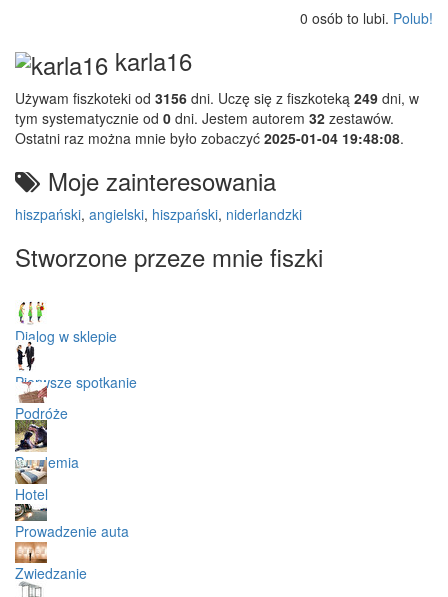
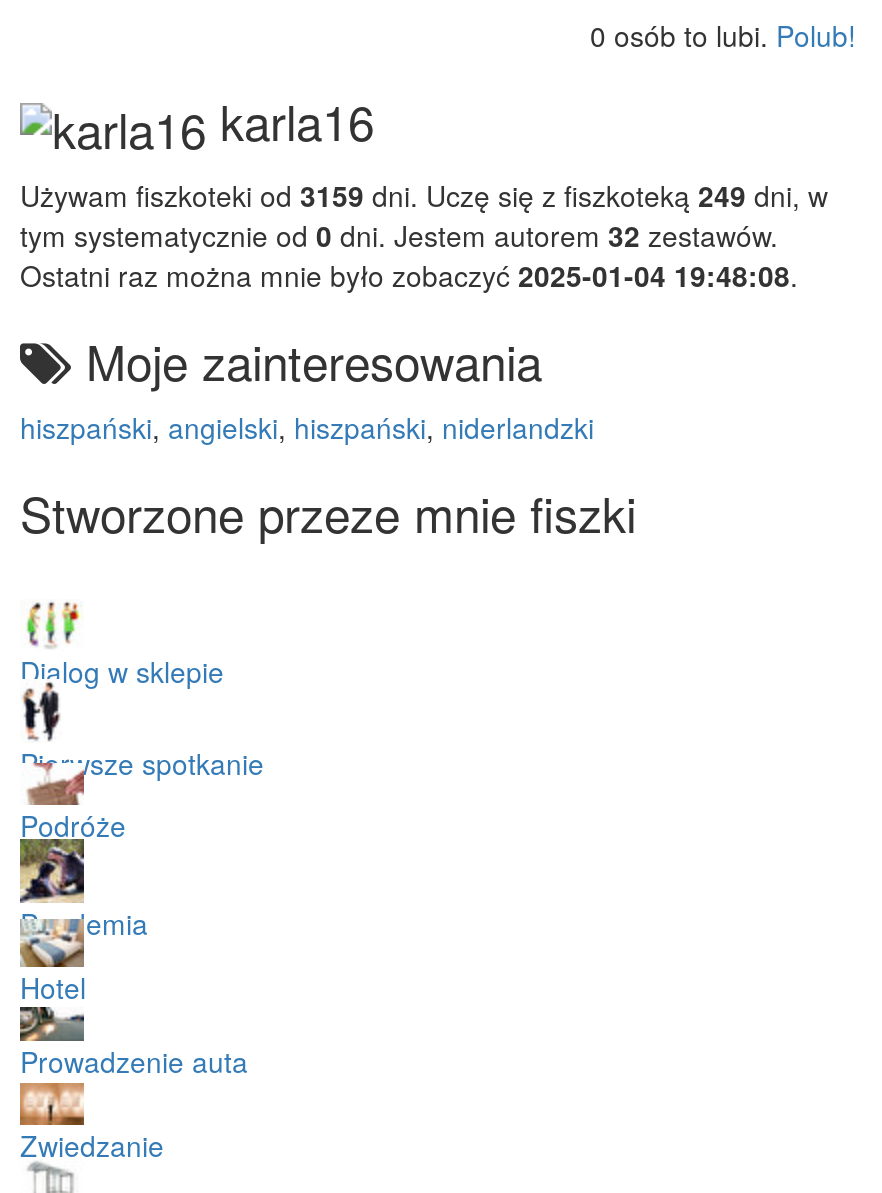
- Używam fiszkoteki od 3156 dni. Uczę się z fiszkoteką 249 dni, w
+ Używam fiszkoteki od 3159 dni. Uczę się z fiszkoteką 249 dni, w
